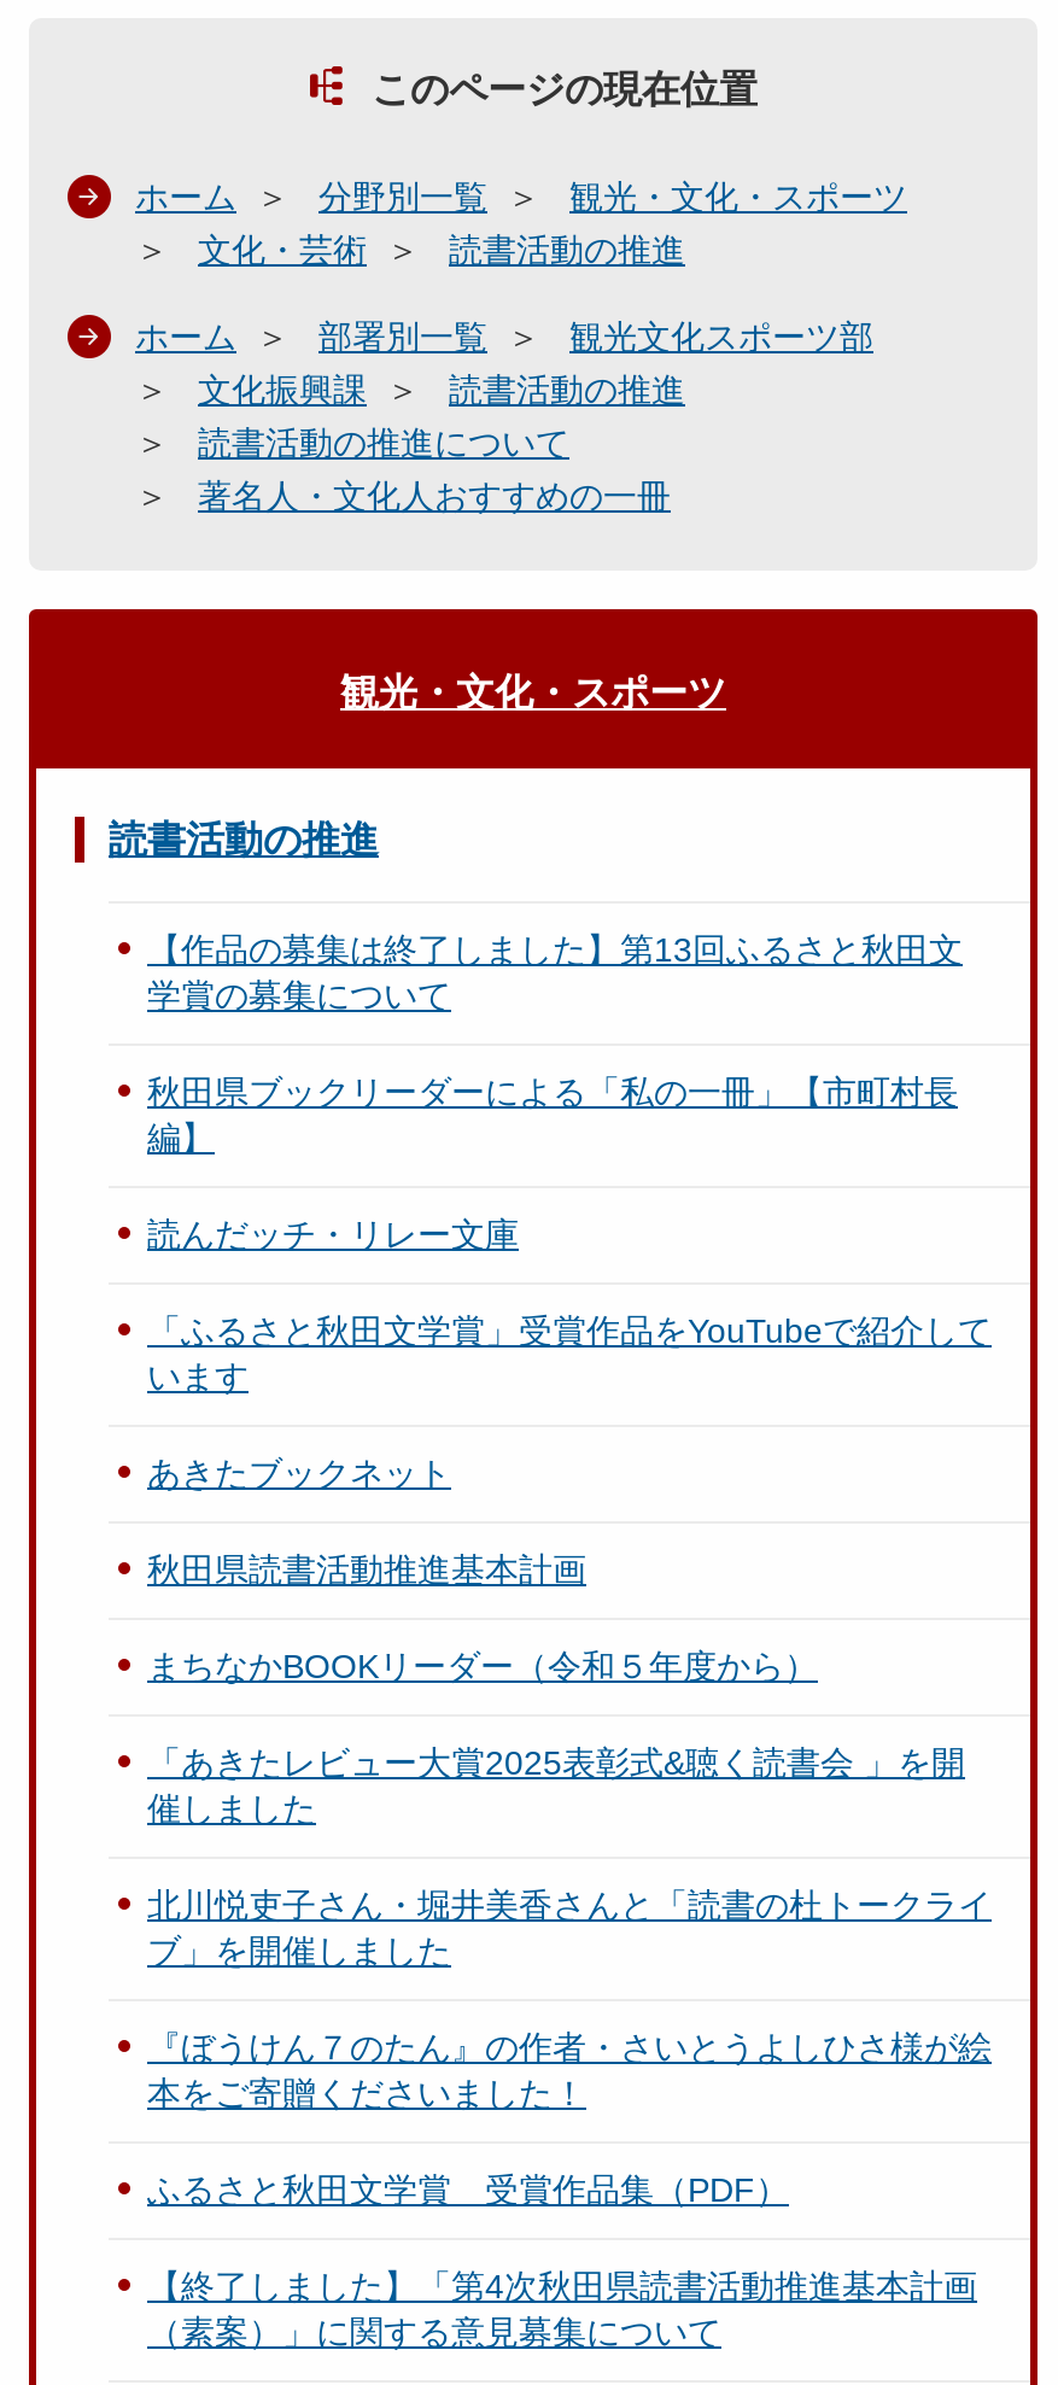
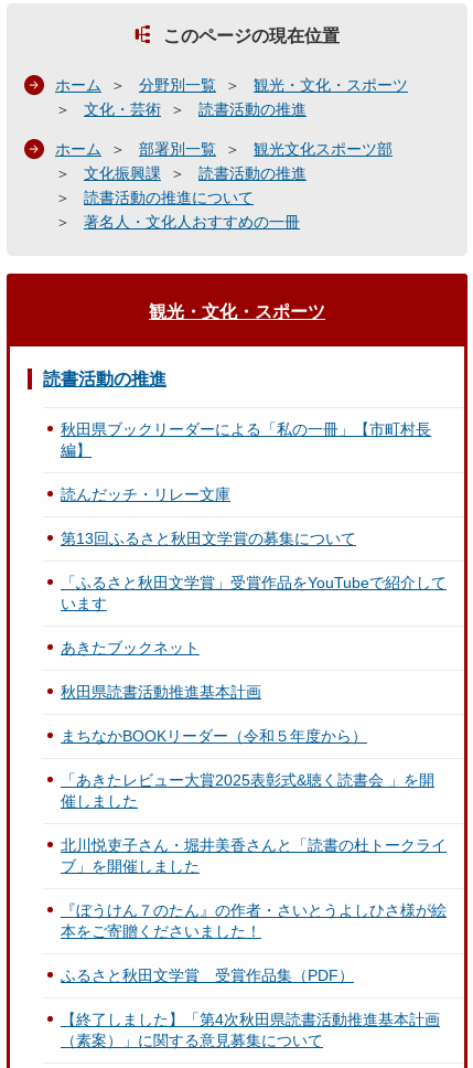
- 【作品の募集は終了しました】第13回ふるさと秋田文
- 学賞の募集について

moved up: 秋田県ブックリーダーによる「私の一冊」【市町村長 | 編】 | 読んだッチ・リレー文庫

+ 第13回ふるさと秋田文学賞の募集について
